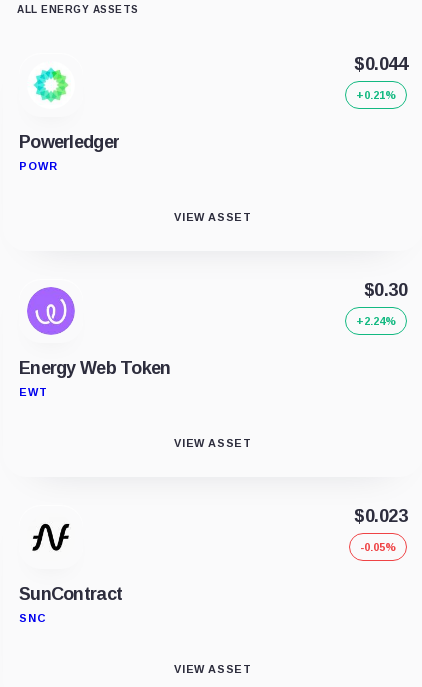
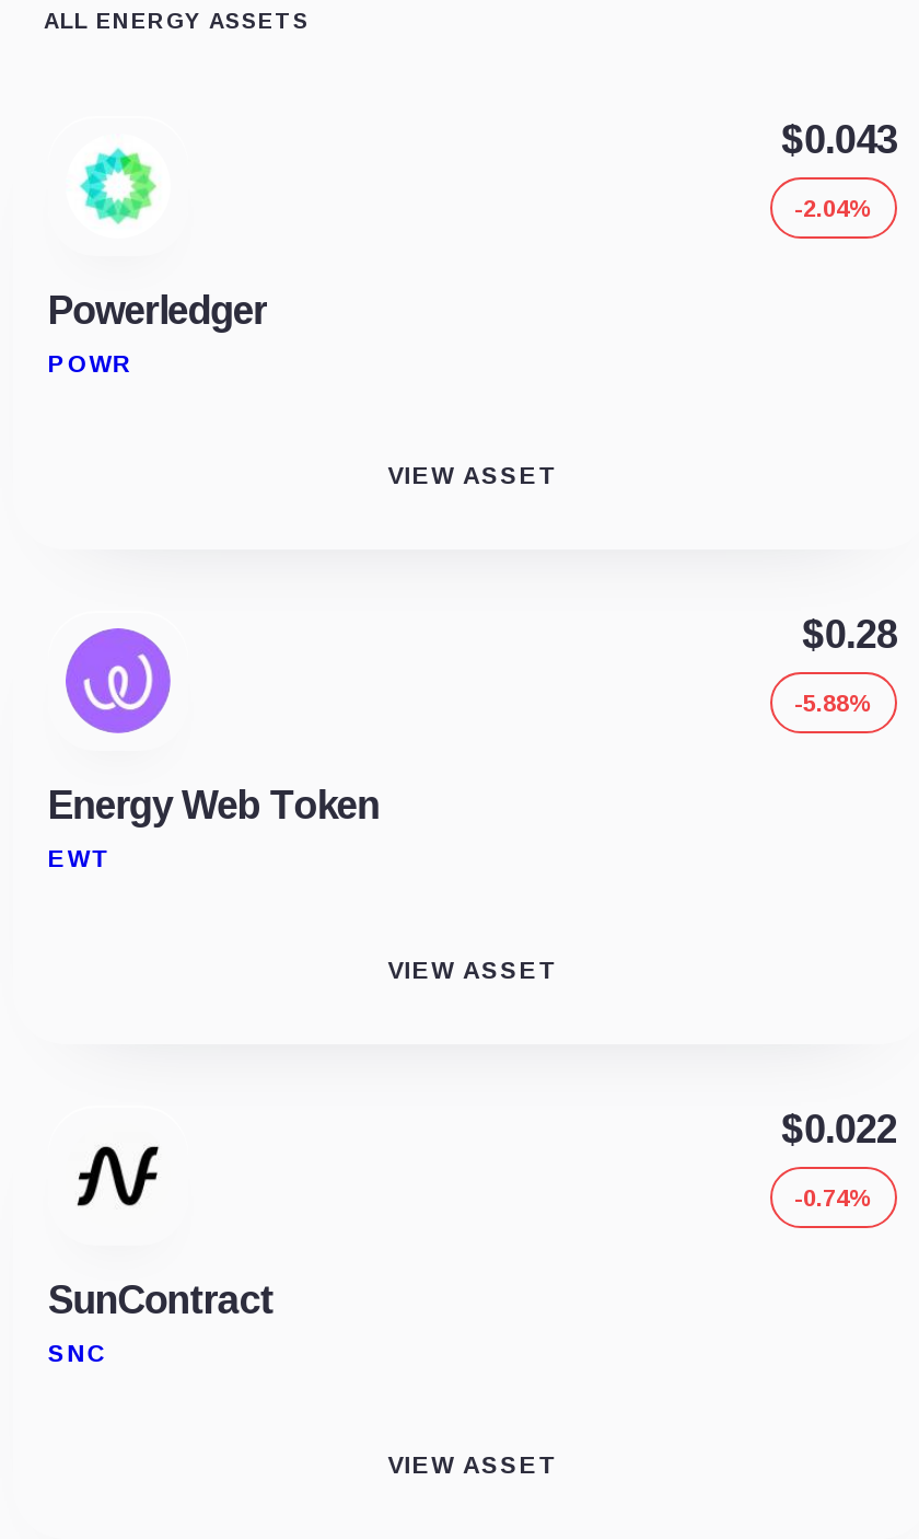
- $0.044
+ $0.043

- +0.21%
+ -2.04%

- $0.30
+ $0.28

- +2.24%
+ -5.88%

- $0.023
+ $0.022

- -0.05%
+ -0.74%
